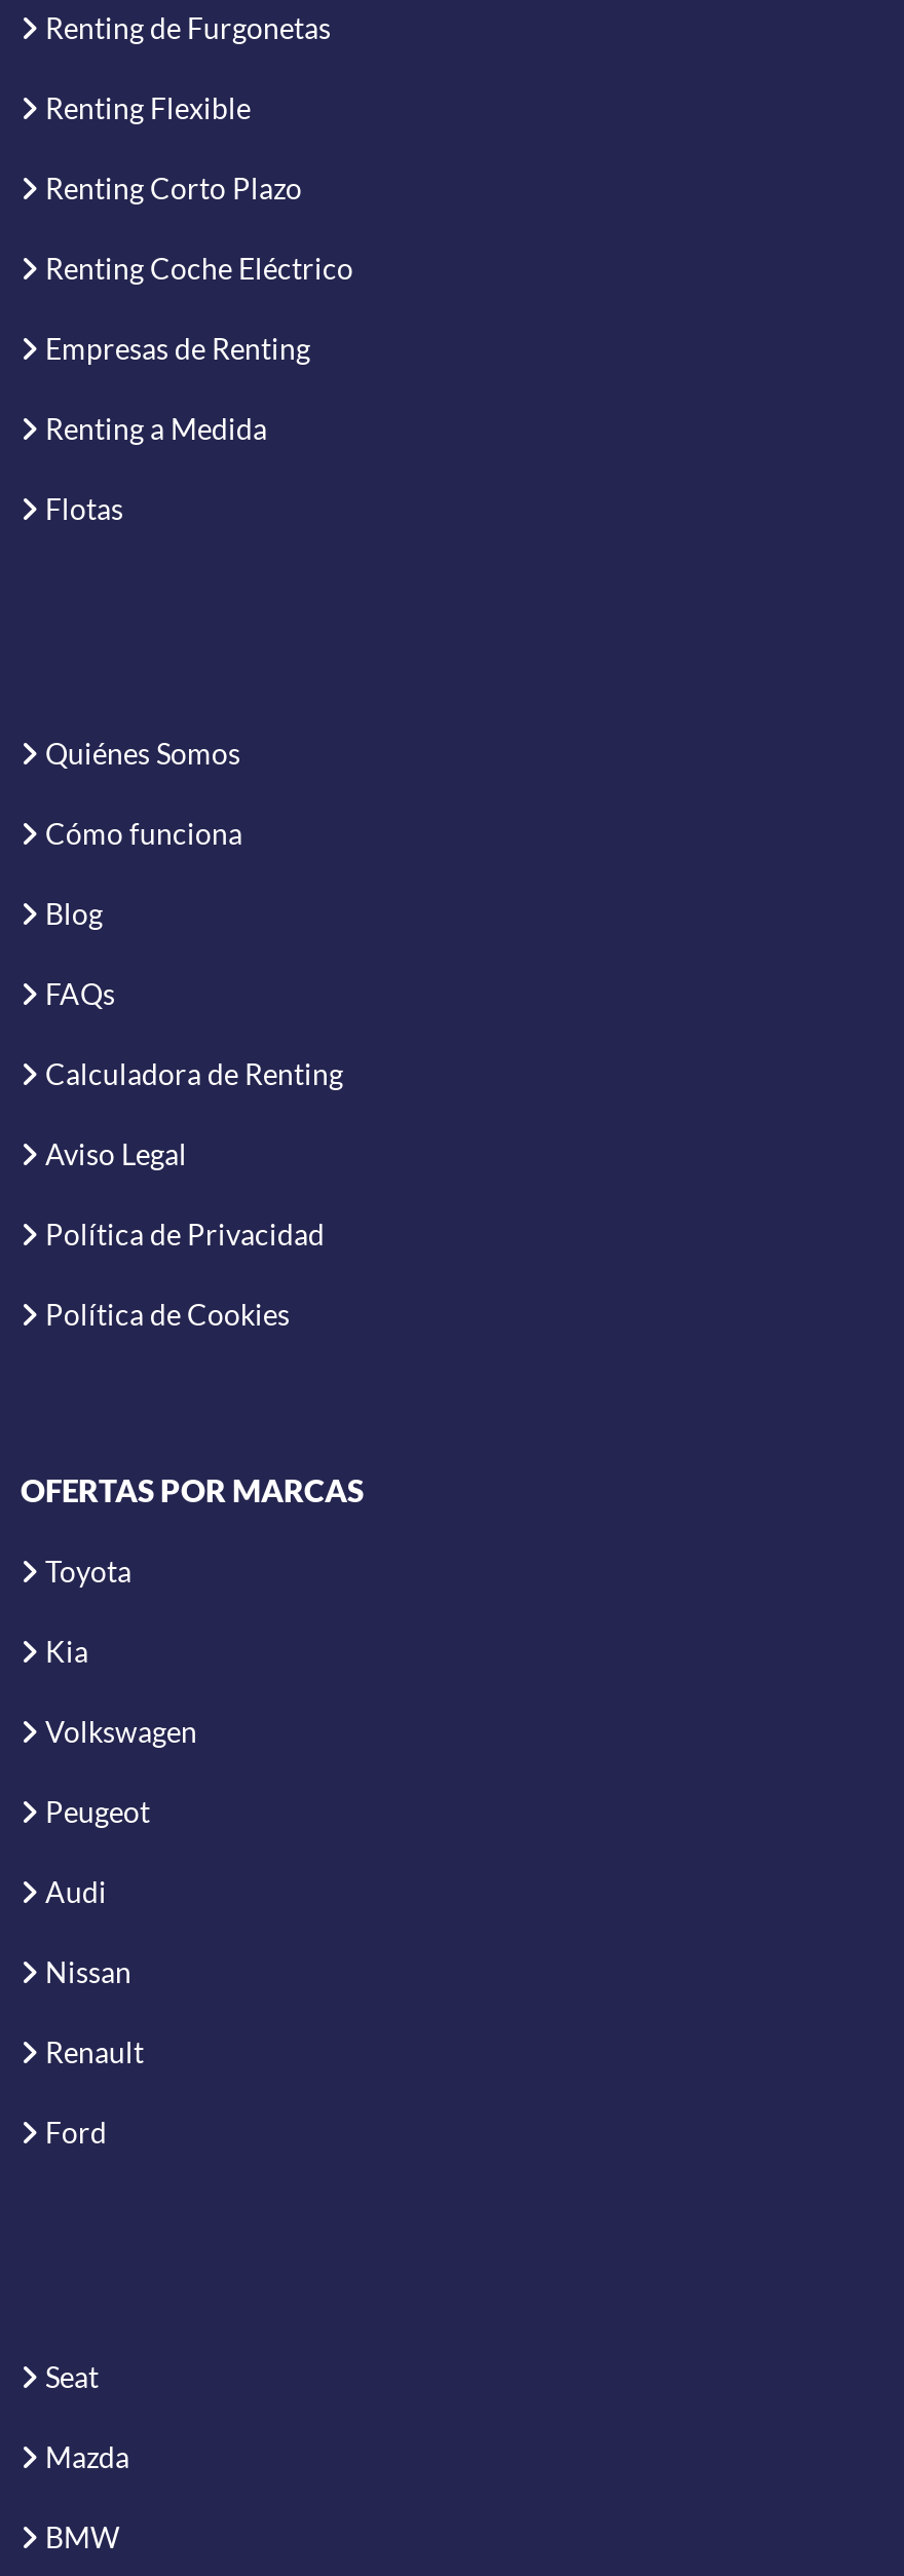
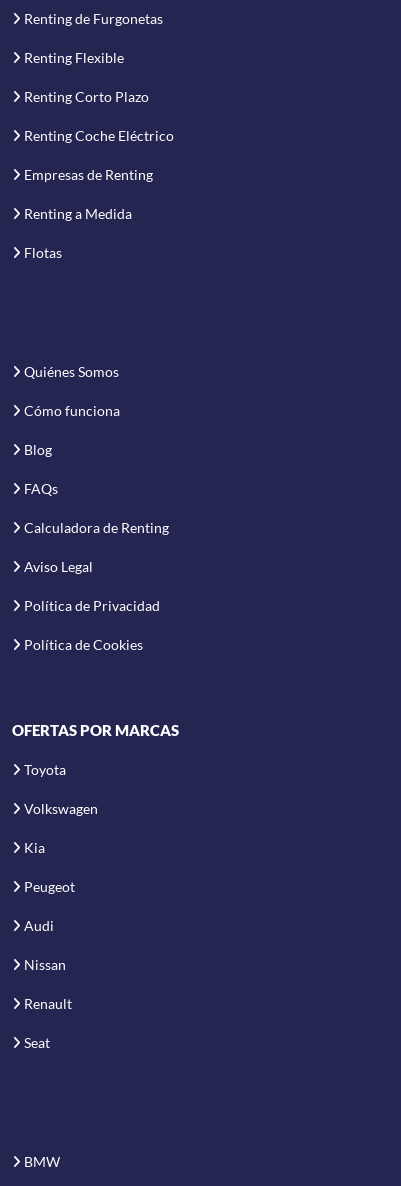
moved down: Kia

- Ford

moved up: Seat

- Mazda
